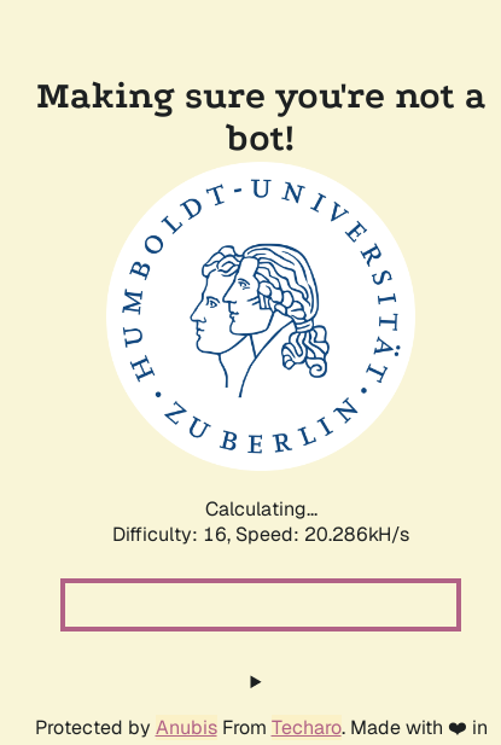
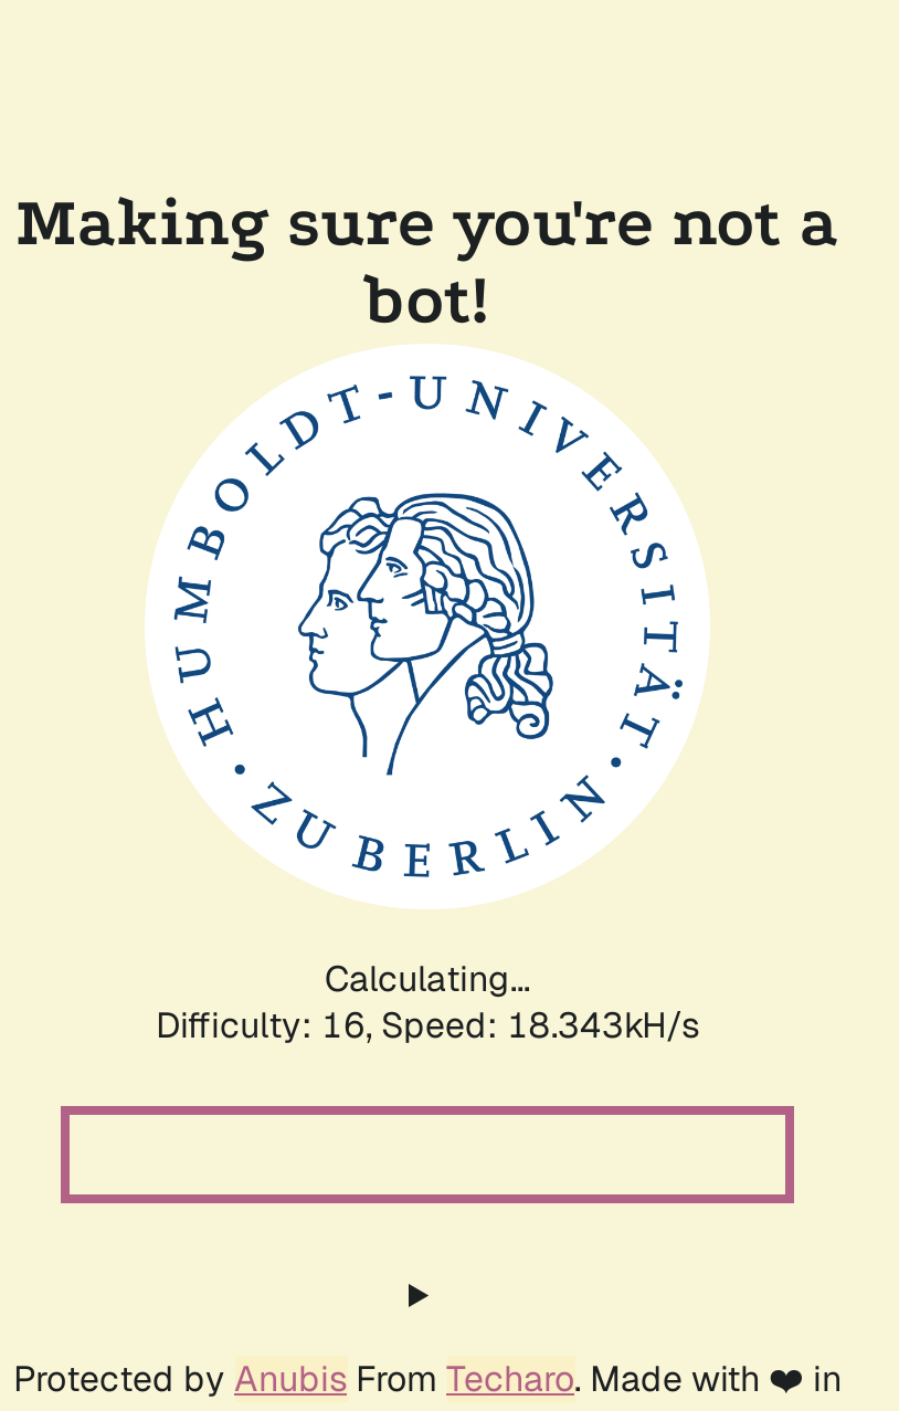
- Difficulty: 16, Speed: 20.286kH/s
+ Difficulty: 16, Speed: 18.343kH/s
